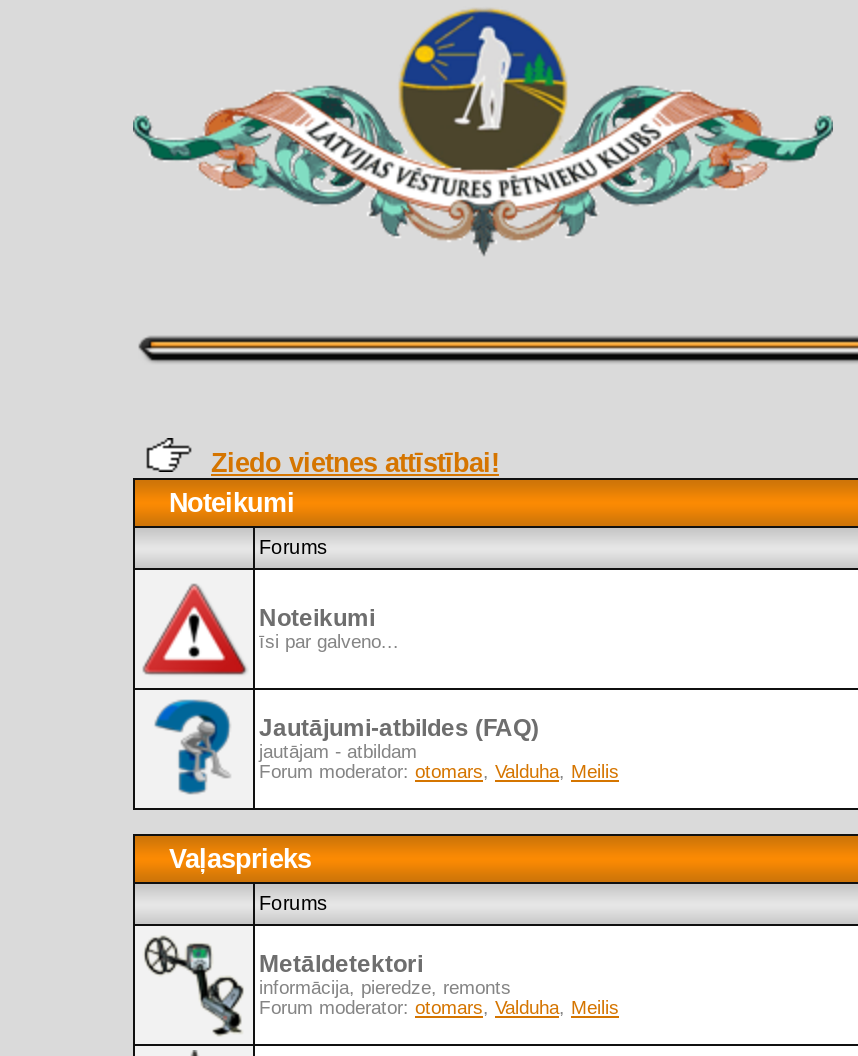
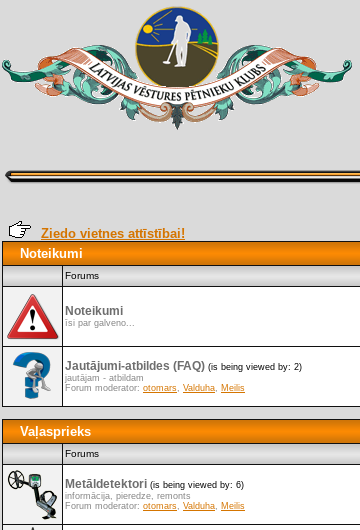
- Jautājumi-atbildes (FAQ)
+ Jautājumi-atbildes (FAQ) (is being viewed by: 2)

- Metāldetektori
+ Metāldetektori (is being viewed by: 6)
